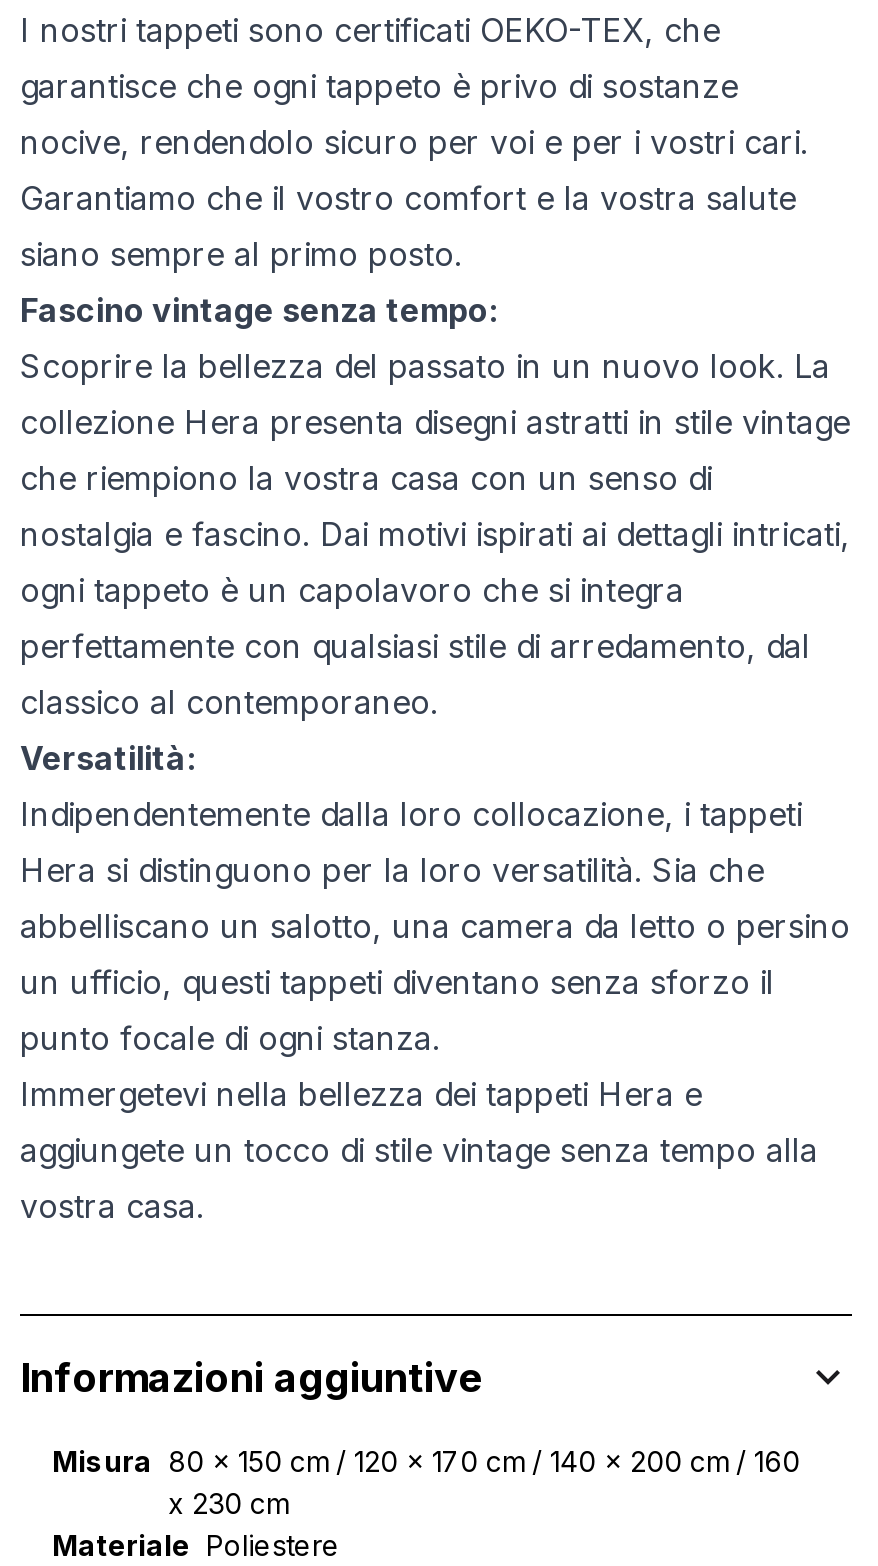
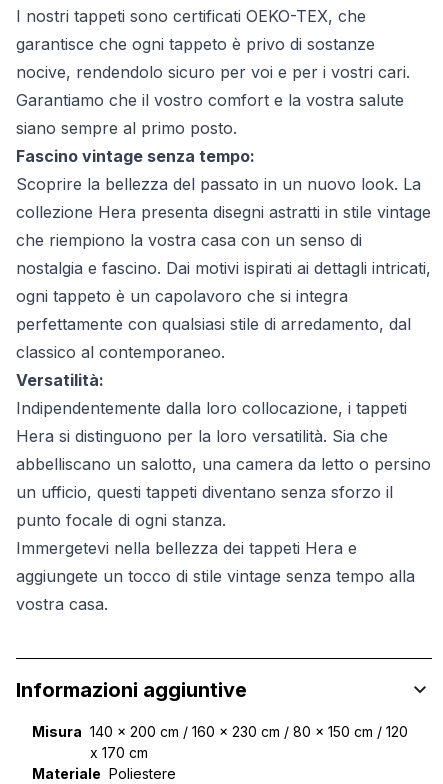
- Misura 80 x 150 cm / 120 x 170 cm / 140 x 200 cm / 160
+ Misura 140 x 200 cm / 160 x 230 cm / 80 x 150 cm / 120

- x 230 cm
+ x 170 cm
